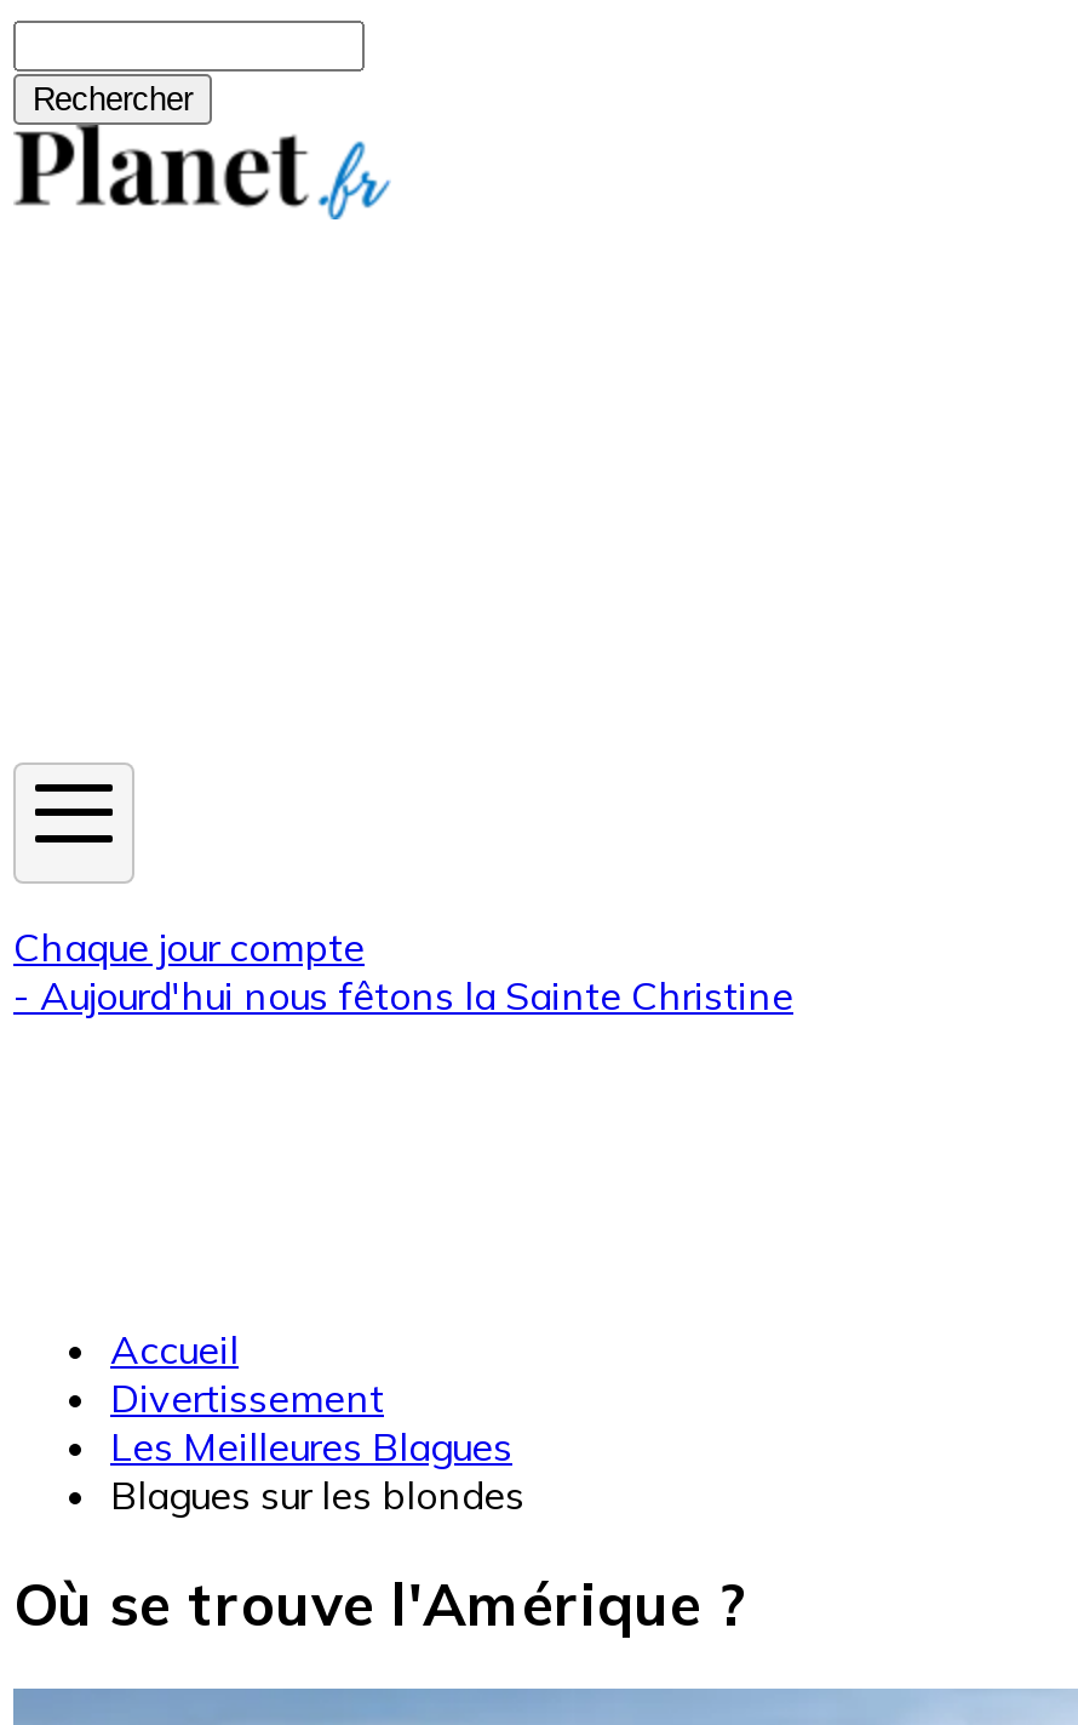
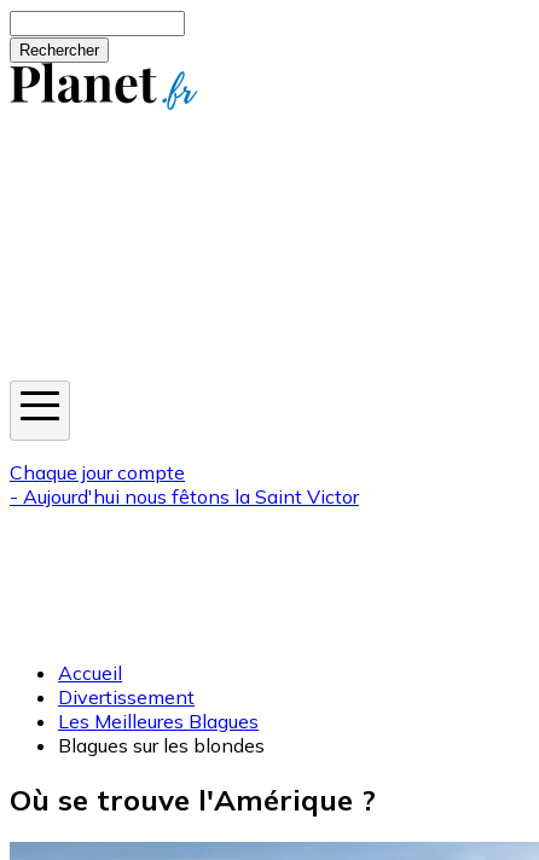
- - Aujourd'hui nous fêtons la Sainte Christine
+ - Aujourd'hui nous fêtons la Saint Victor
